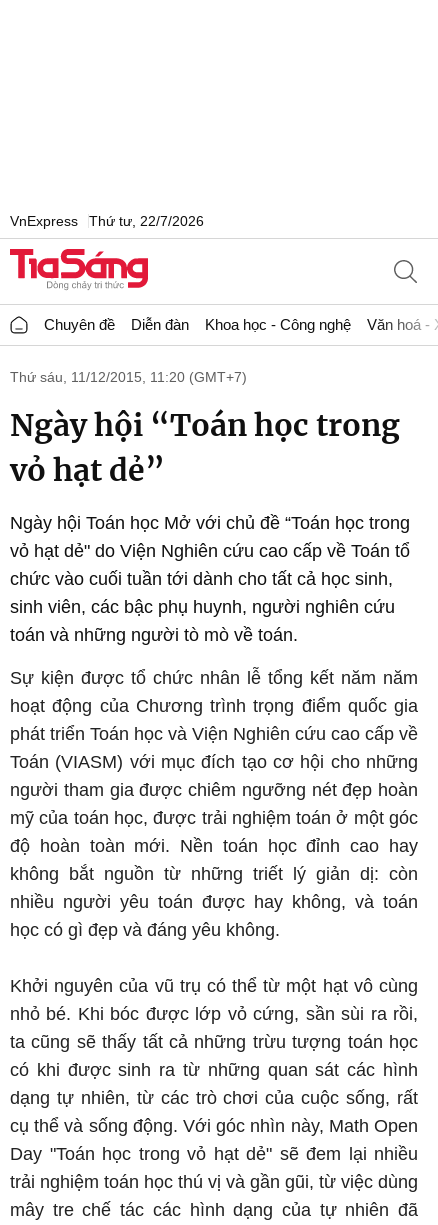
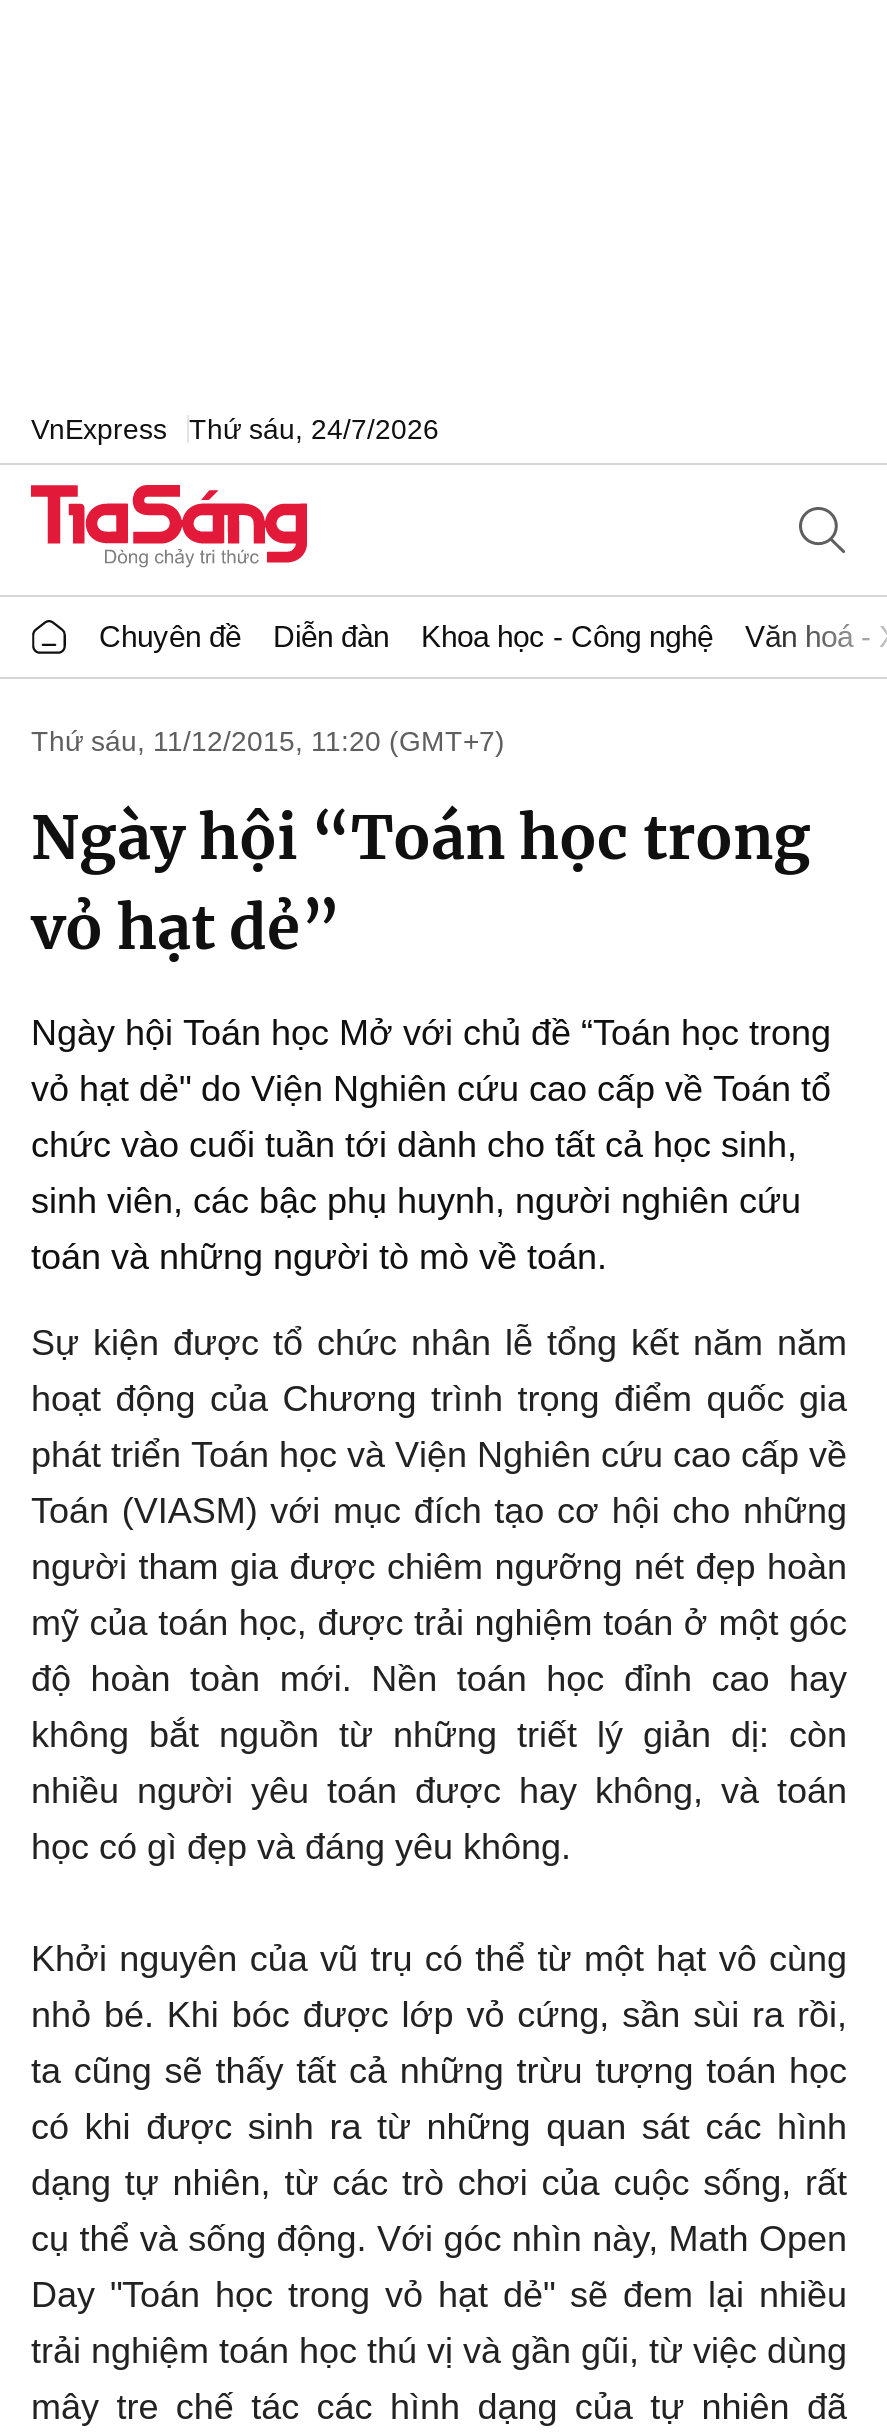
- VnExpress Thứ tư, 22/7/2026
+ VnExpress Thứ sáu, 24/7/2026
